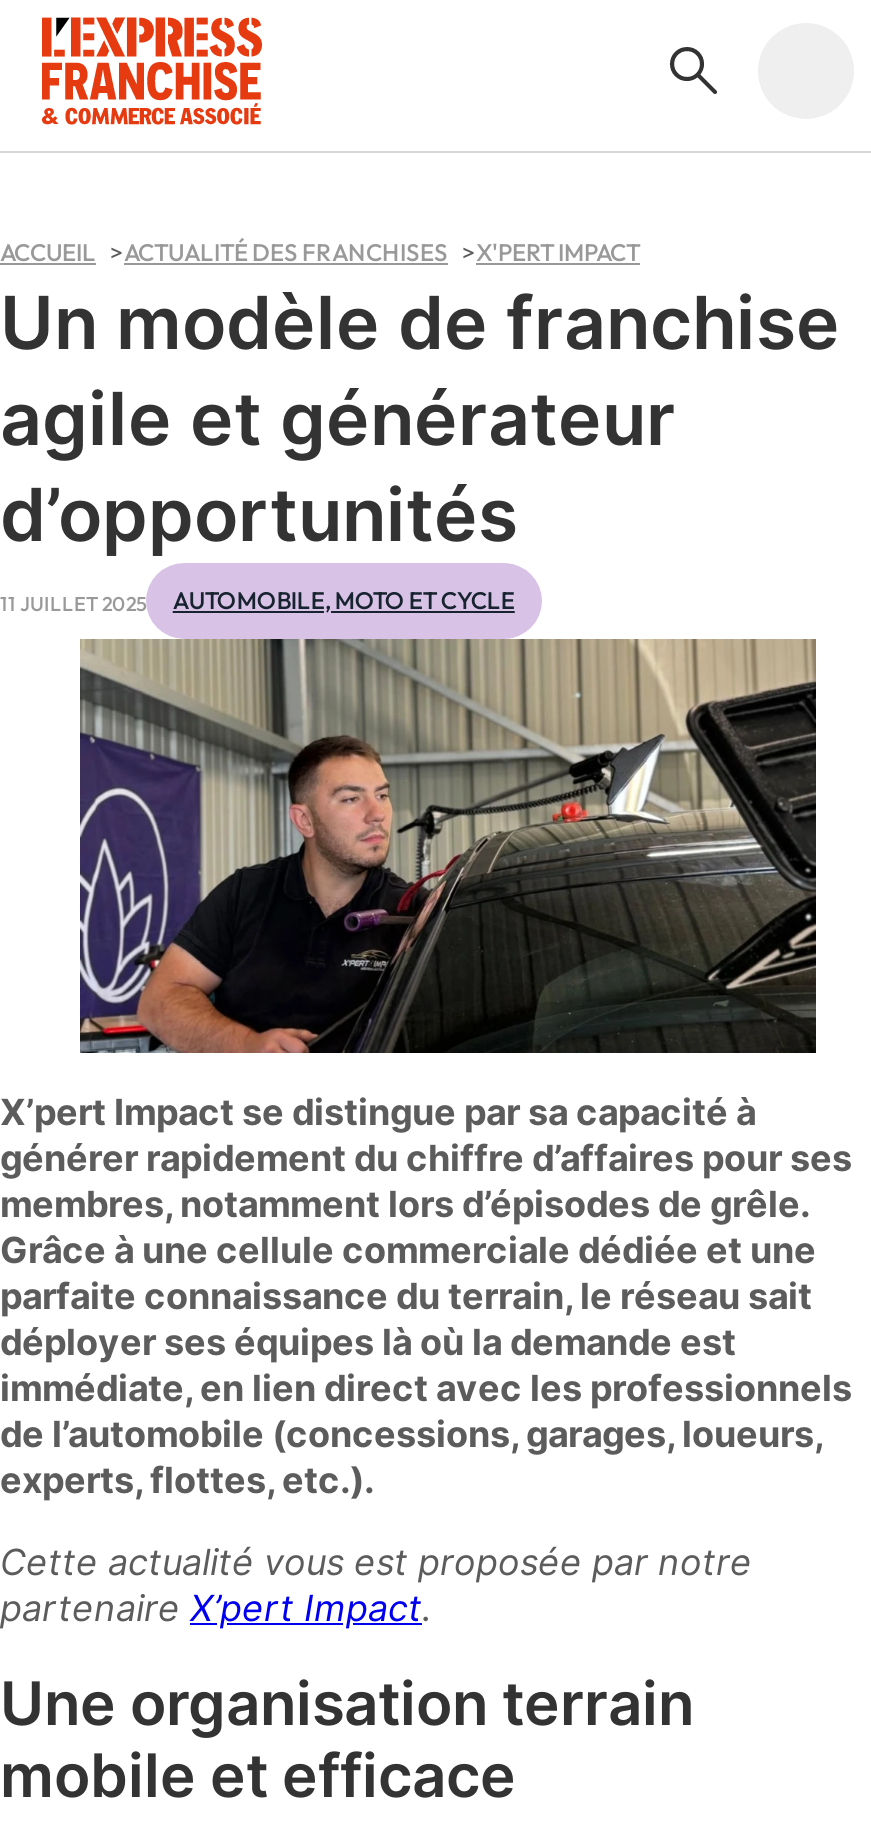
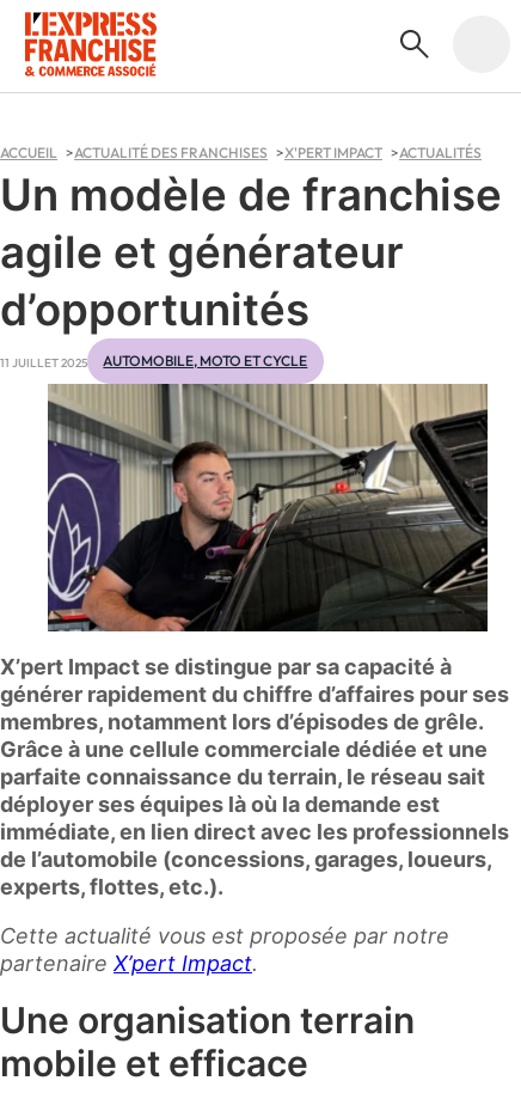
+ ACTUALITÉS
